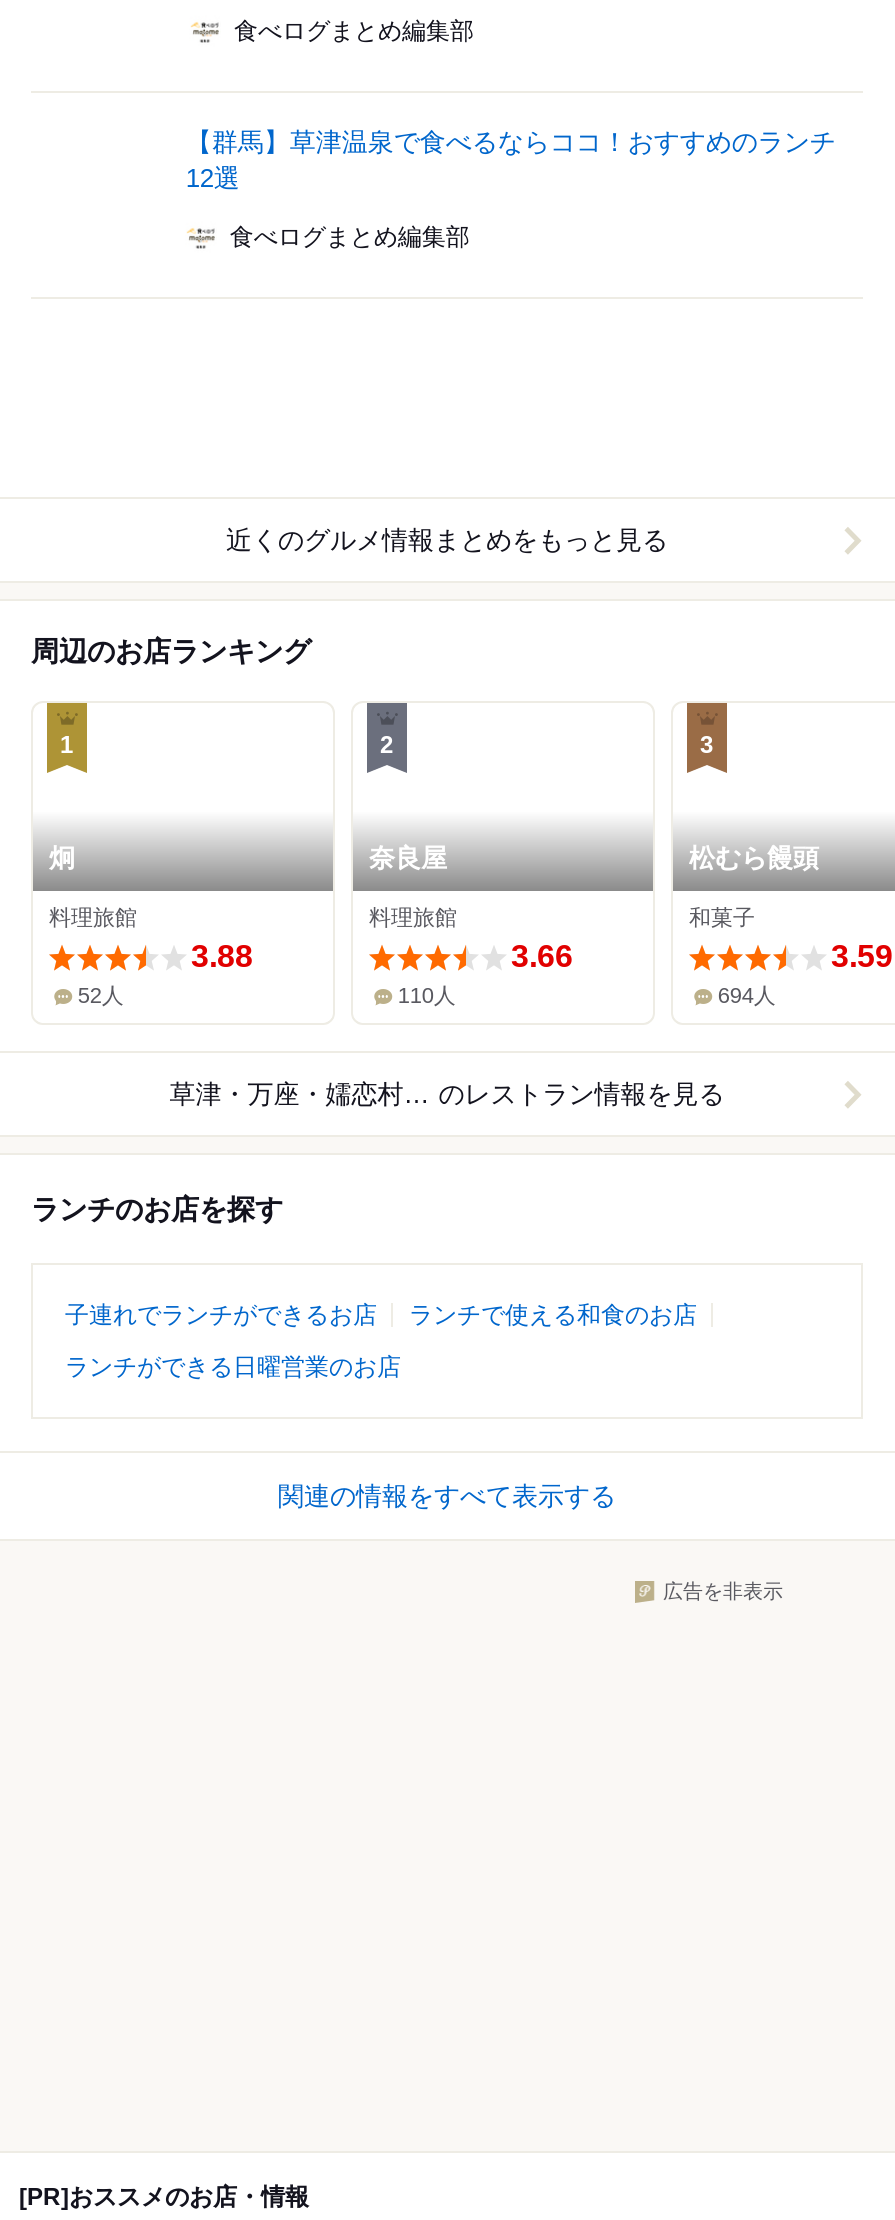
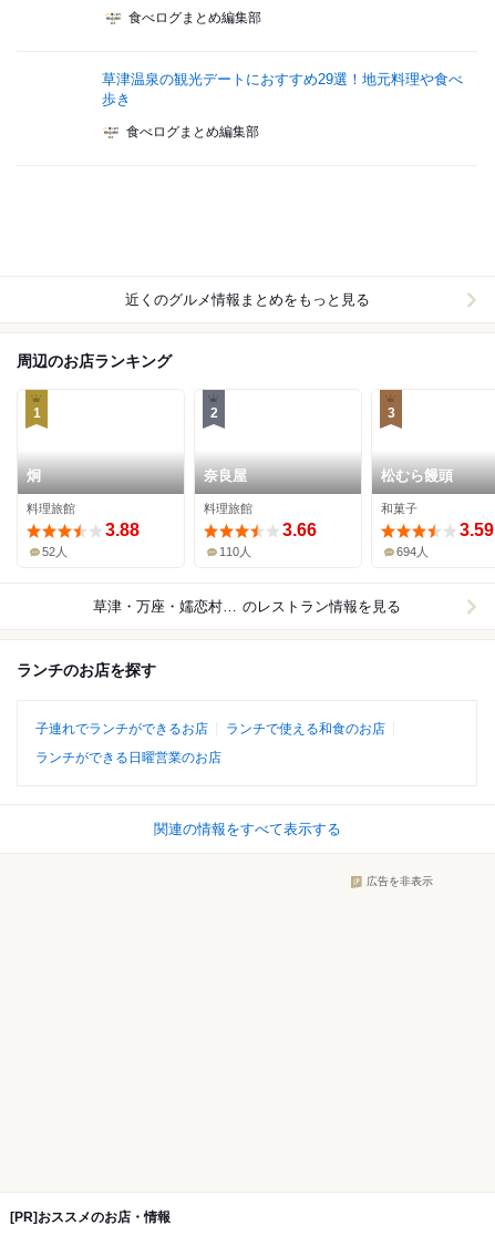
- 【群馬】草津温泉で食べるならココ！おすすめのランチ
- 12選
+ 草津温泉の観光デートにおすすめ29選！地元料理や食べ
+ 歩き
